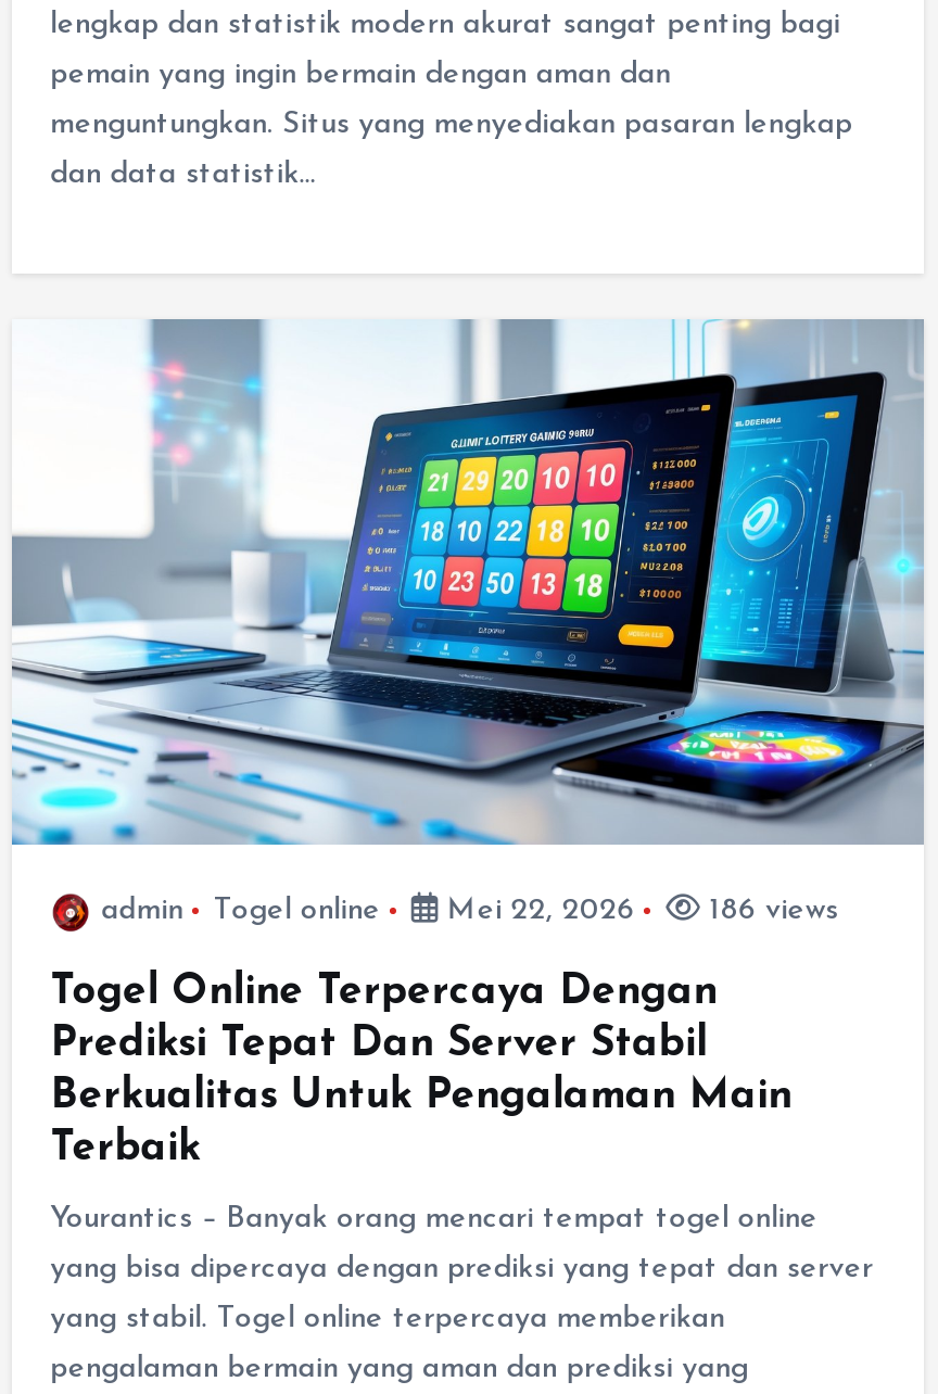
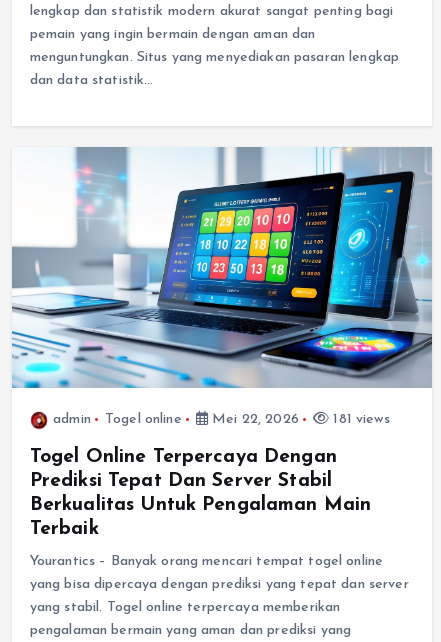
- 186 views
+ 181 views
